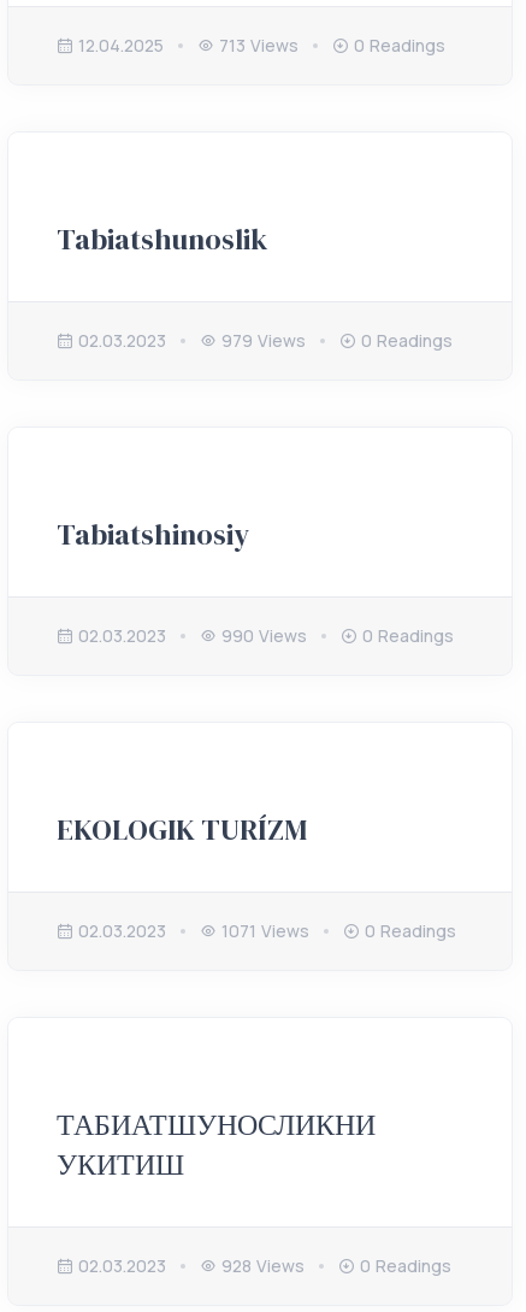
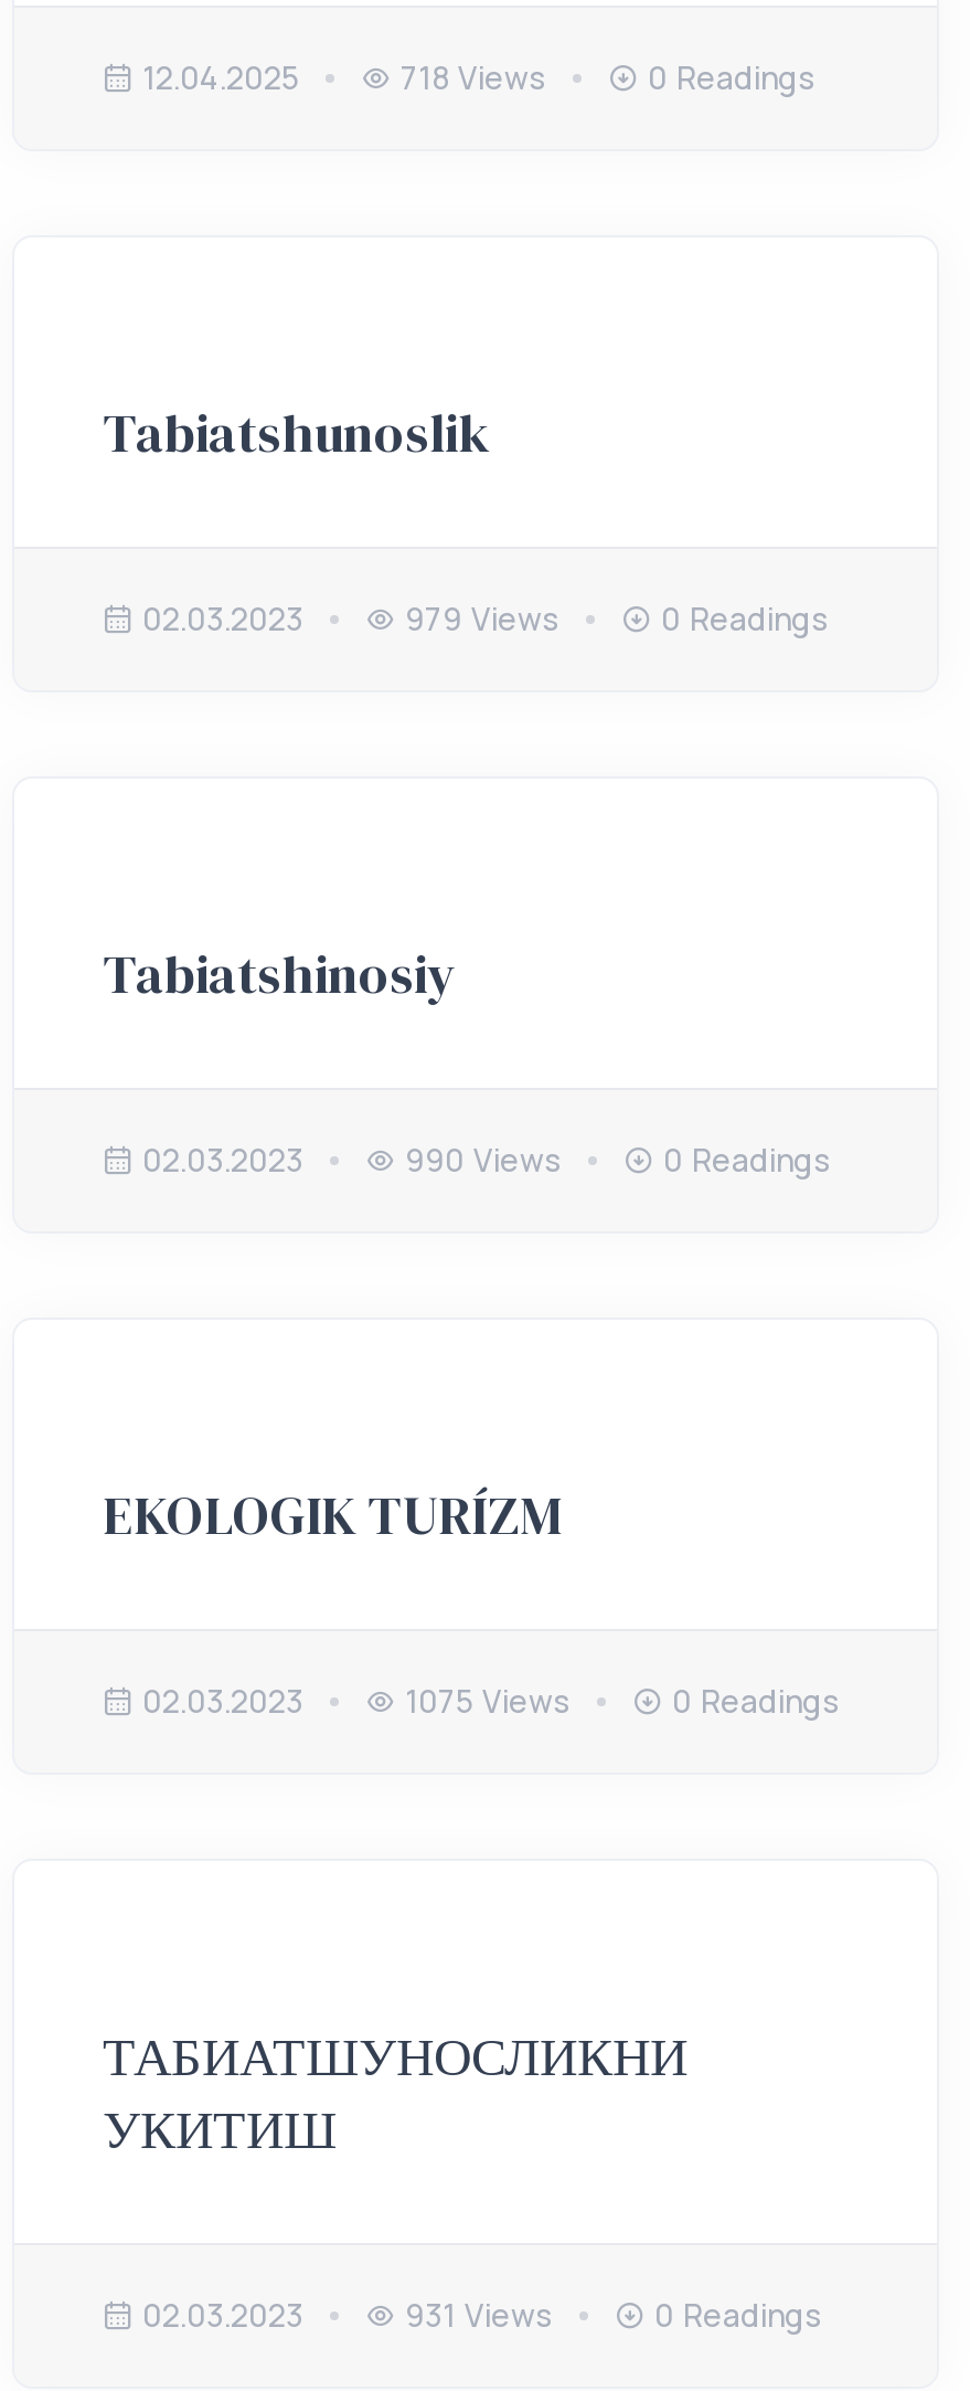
- 713 Views
+ 718 Views

- 1071 Views
+ 1075 Views

- 928 Views
+ 931 Views
